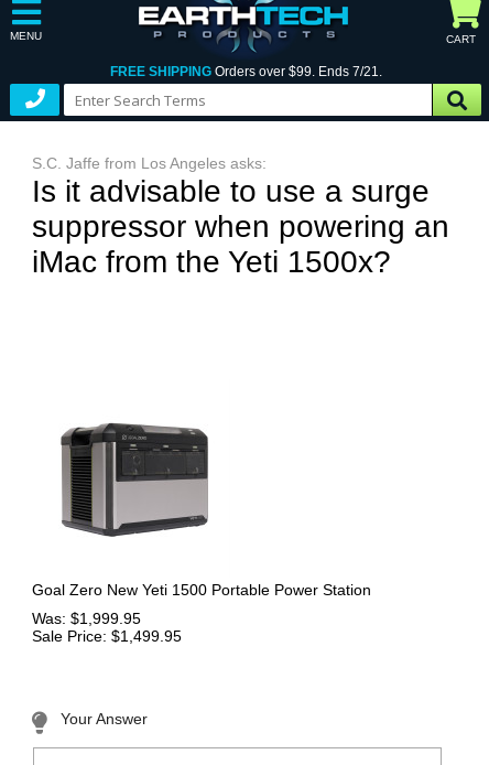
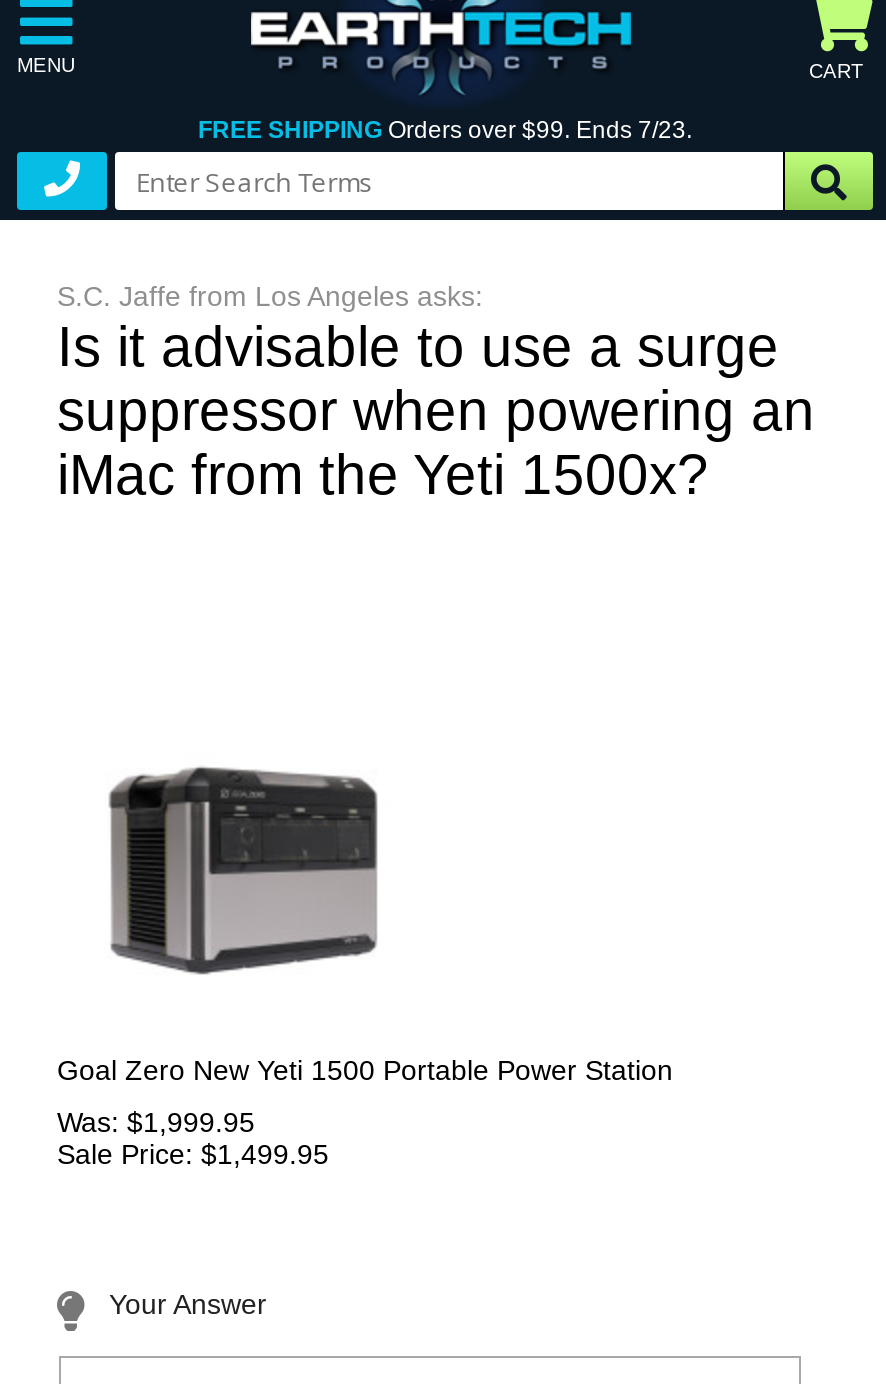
- FREE SHIPPING Orders over $99. Ends 7/21.
+ FREE SHIPPING Orders over $99. Ends 7/23.
